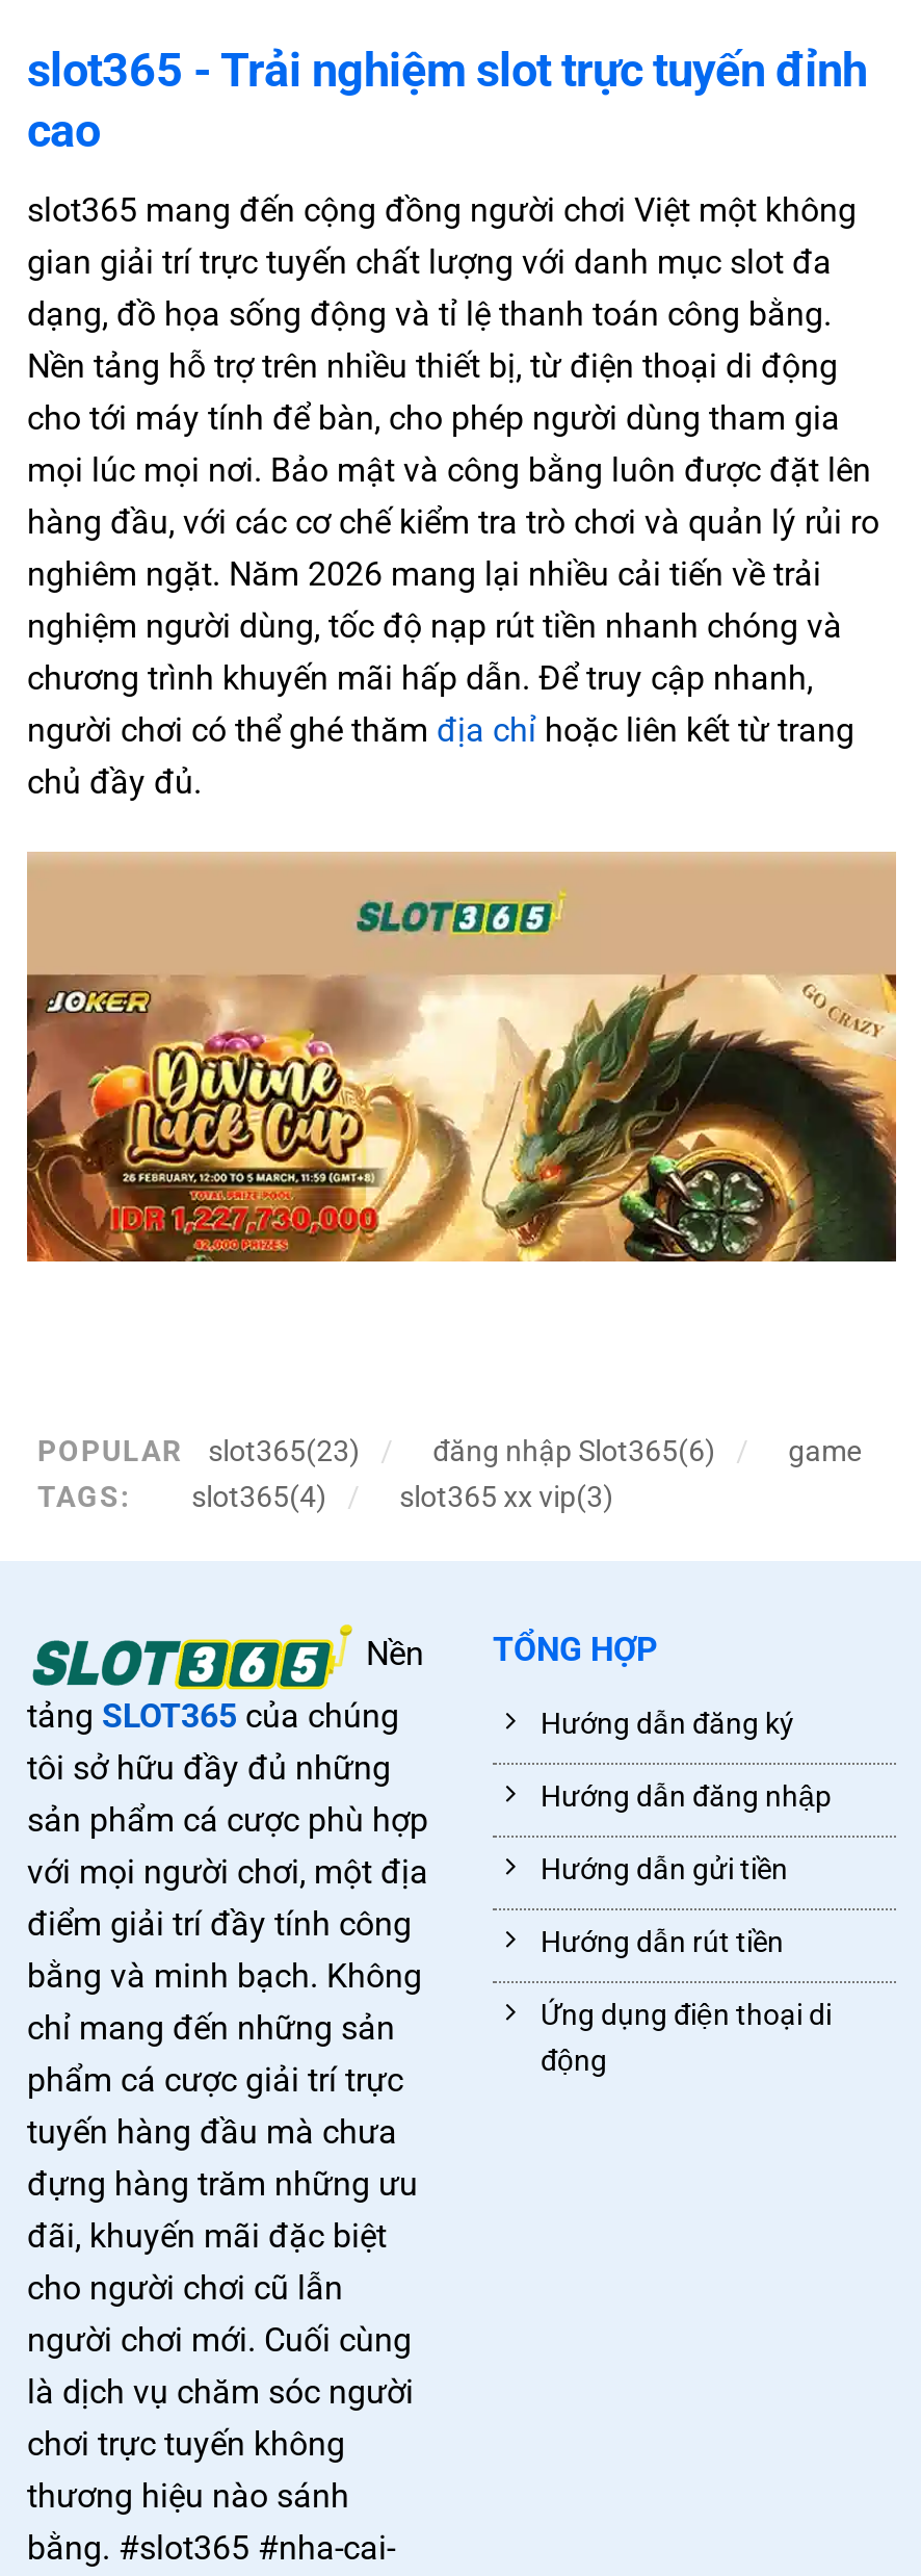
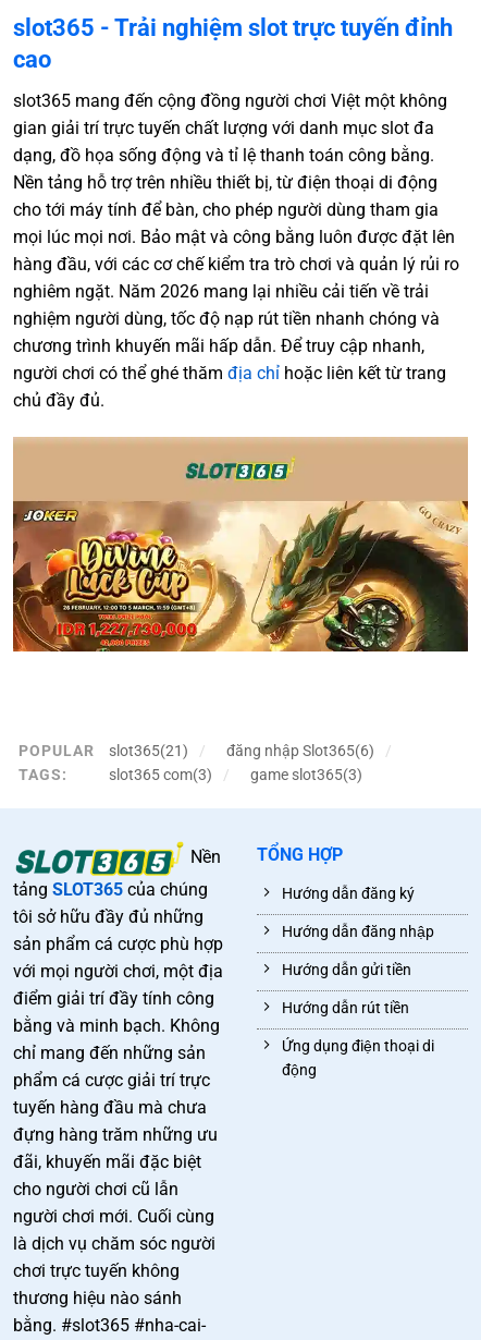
- POPULAR slot365(23)
+ POPULAR slot365(21)

- game
- slot365(4)
- slot365 xx vip(3)
+ slot365 com(3)
+ game slot365(3)
